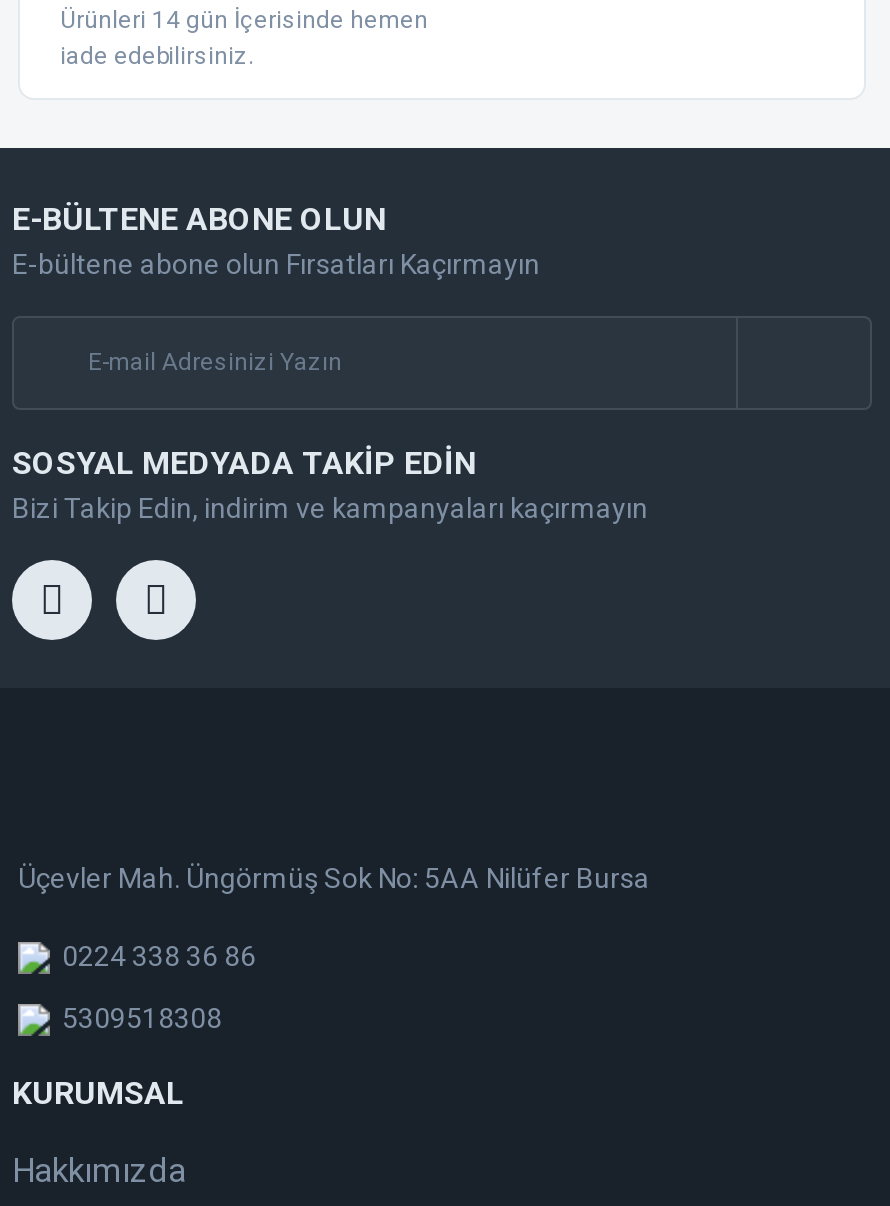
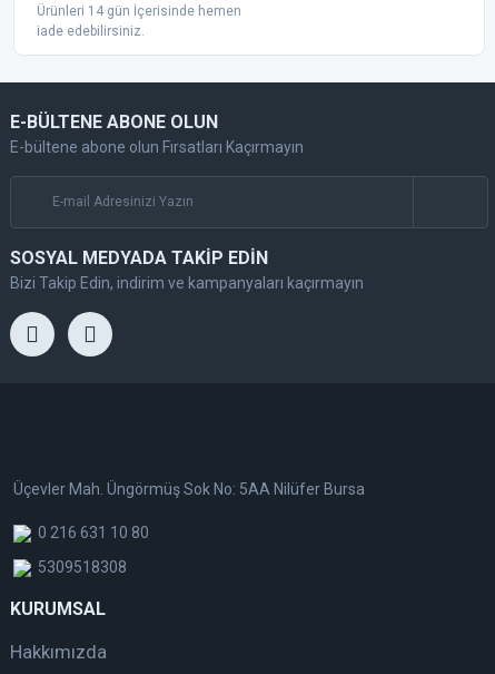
- 0224 338 36 86
+ 0 216 631 10 80
